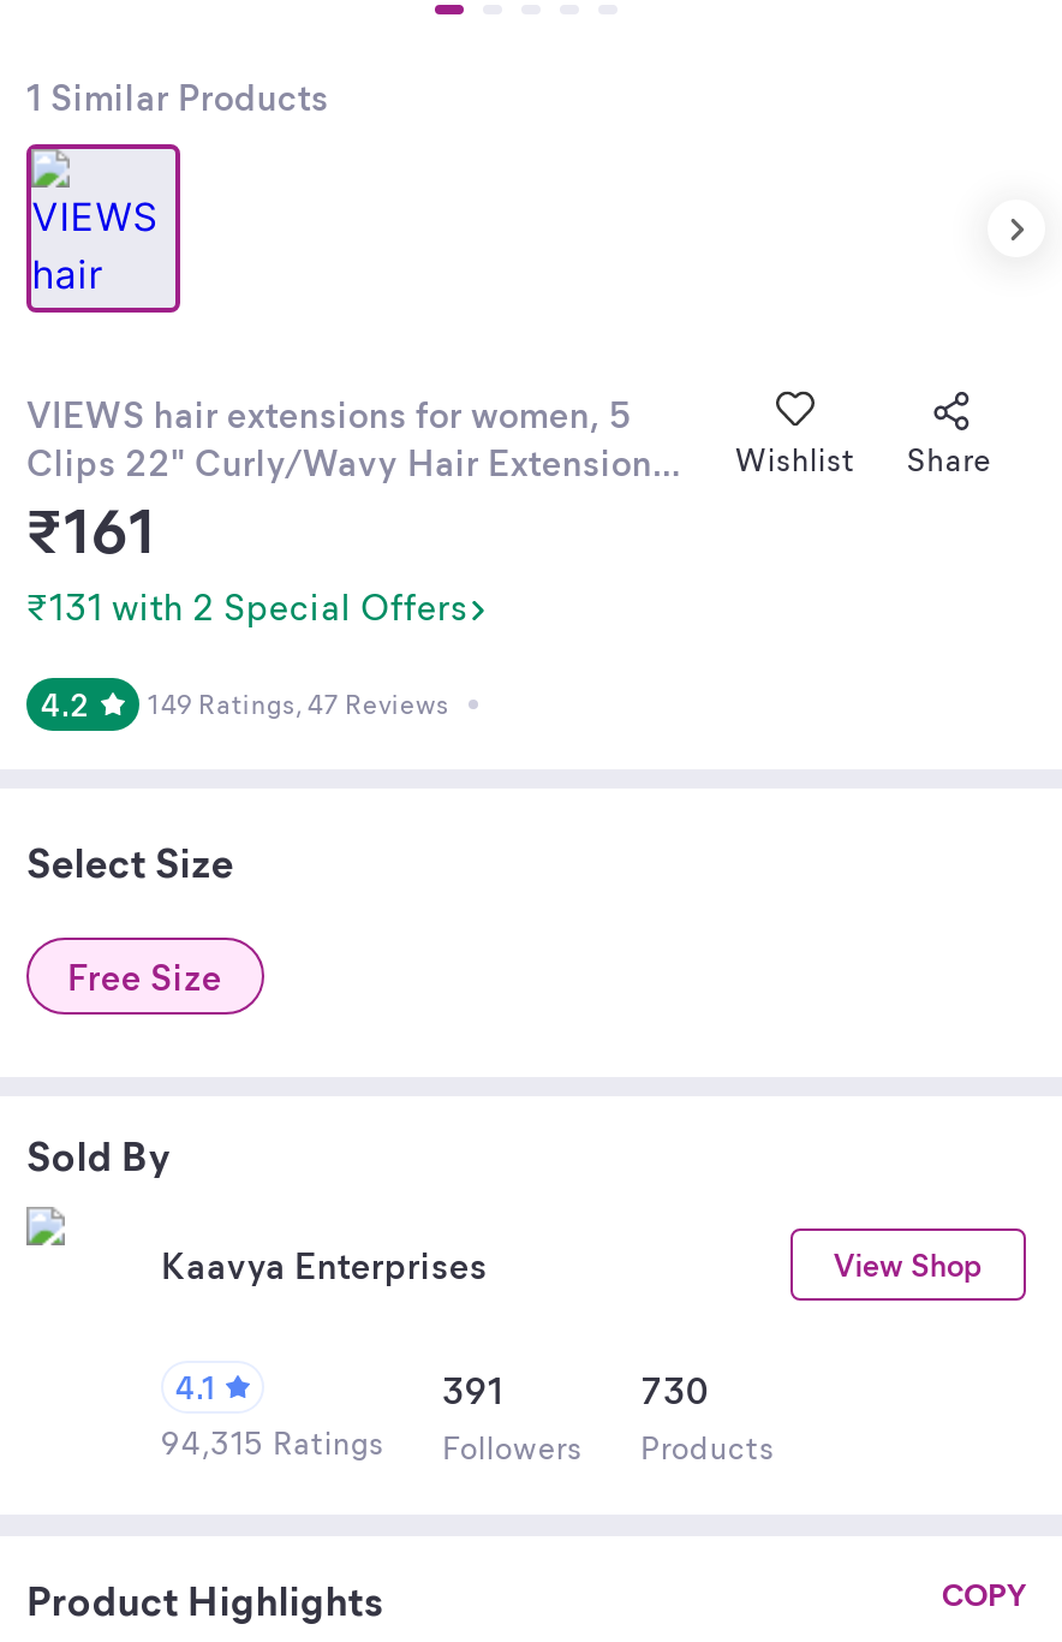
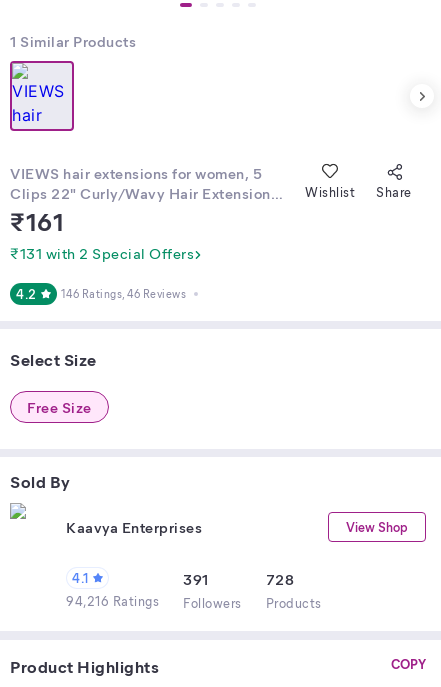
- 149 Ratings, 47 Reviews
+ 146 Ratings, 46 Reviews

- 730
+ 728

- 94,315 Ratings Followers Products
+ 94,216 Ratings Followers Products
